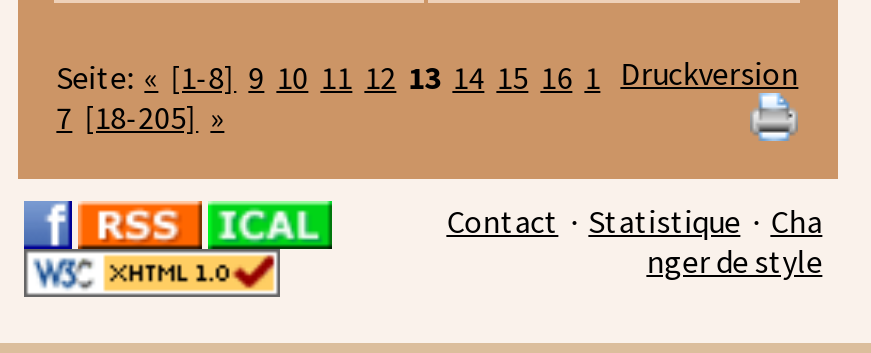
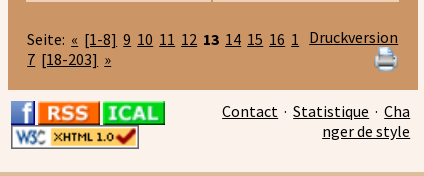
- 7 [18-205] »
+ 7 [18-203] »
